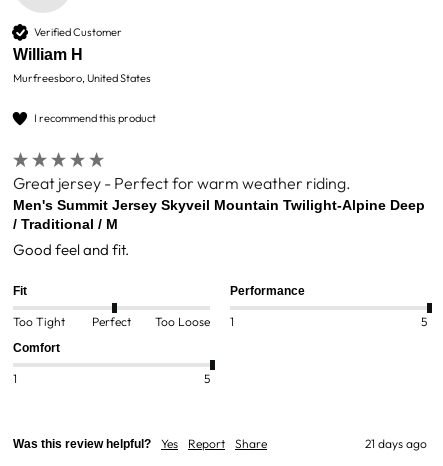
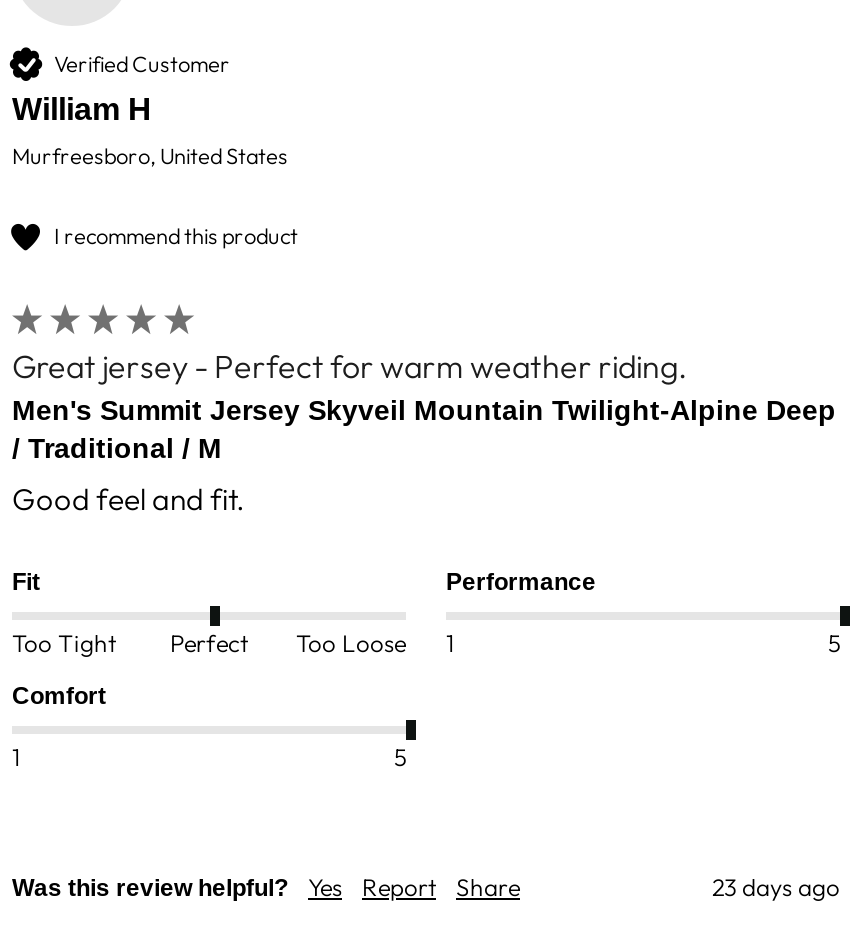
- 21 days ago
+ 23 days ago
